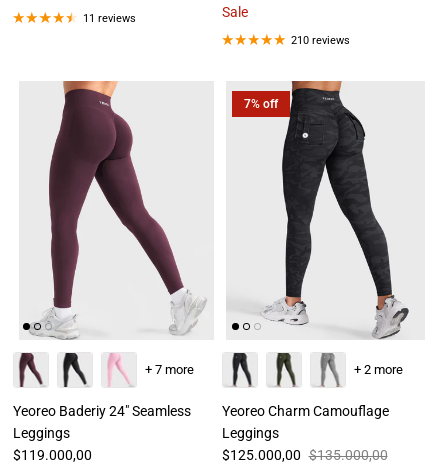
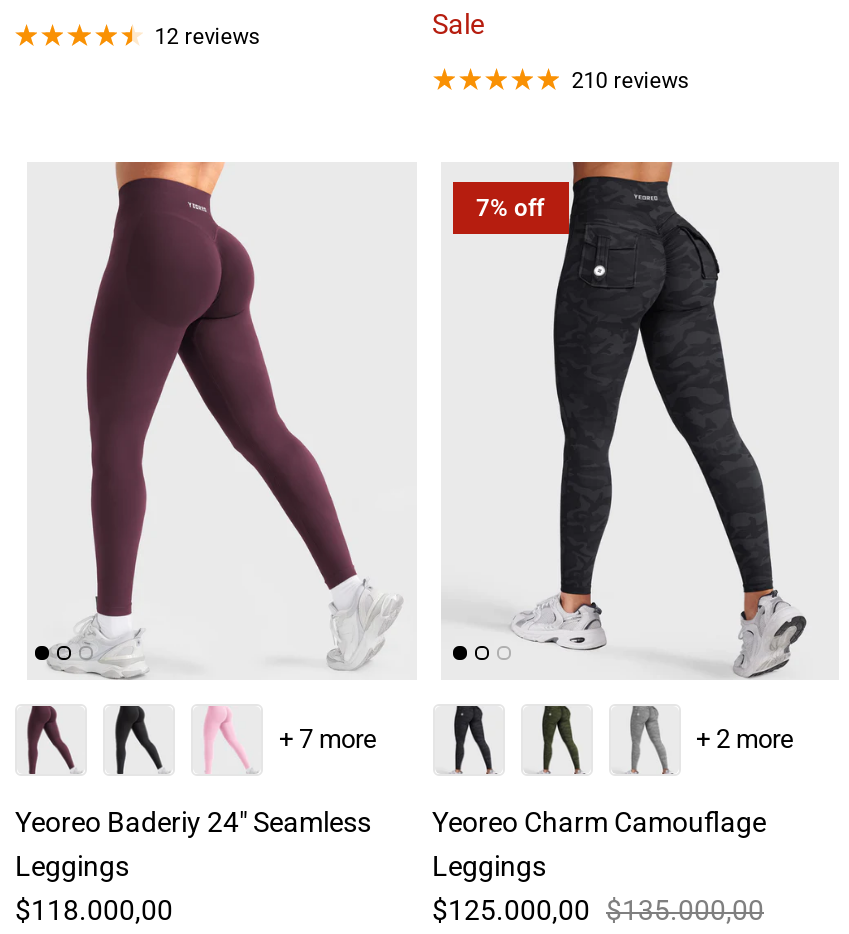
- 11 reviews
+ 12 reviews

- $119.000,00
+ $118.000,00
